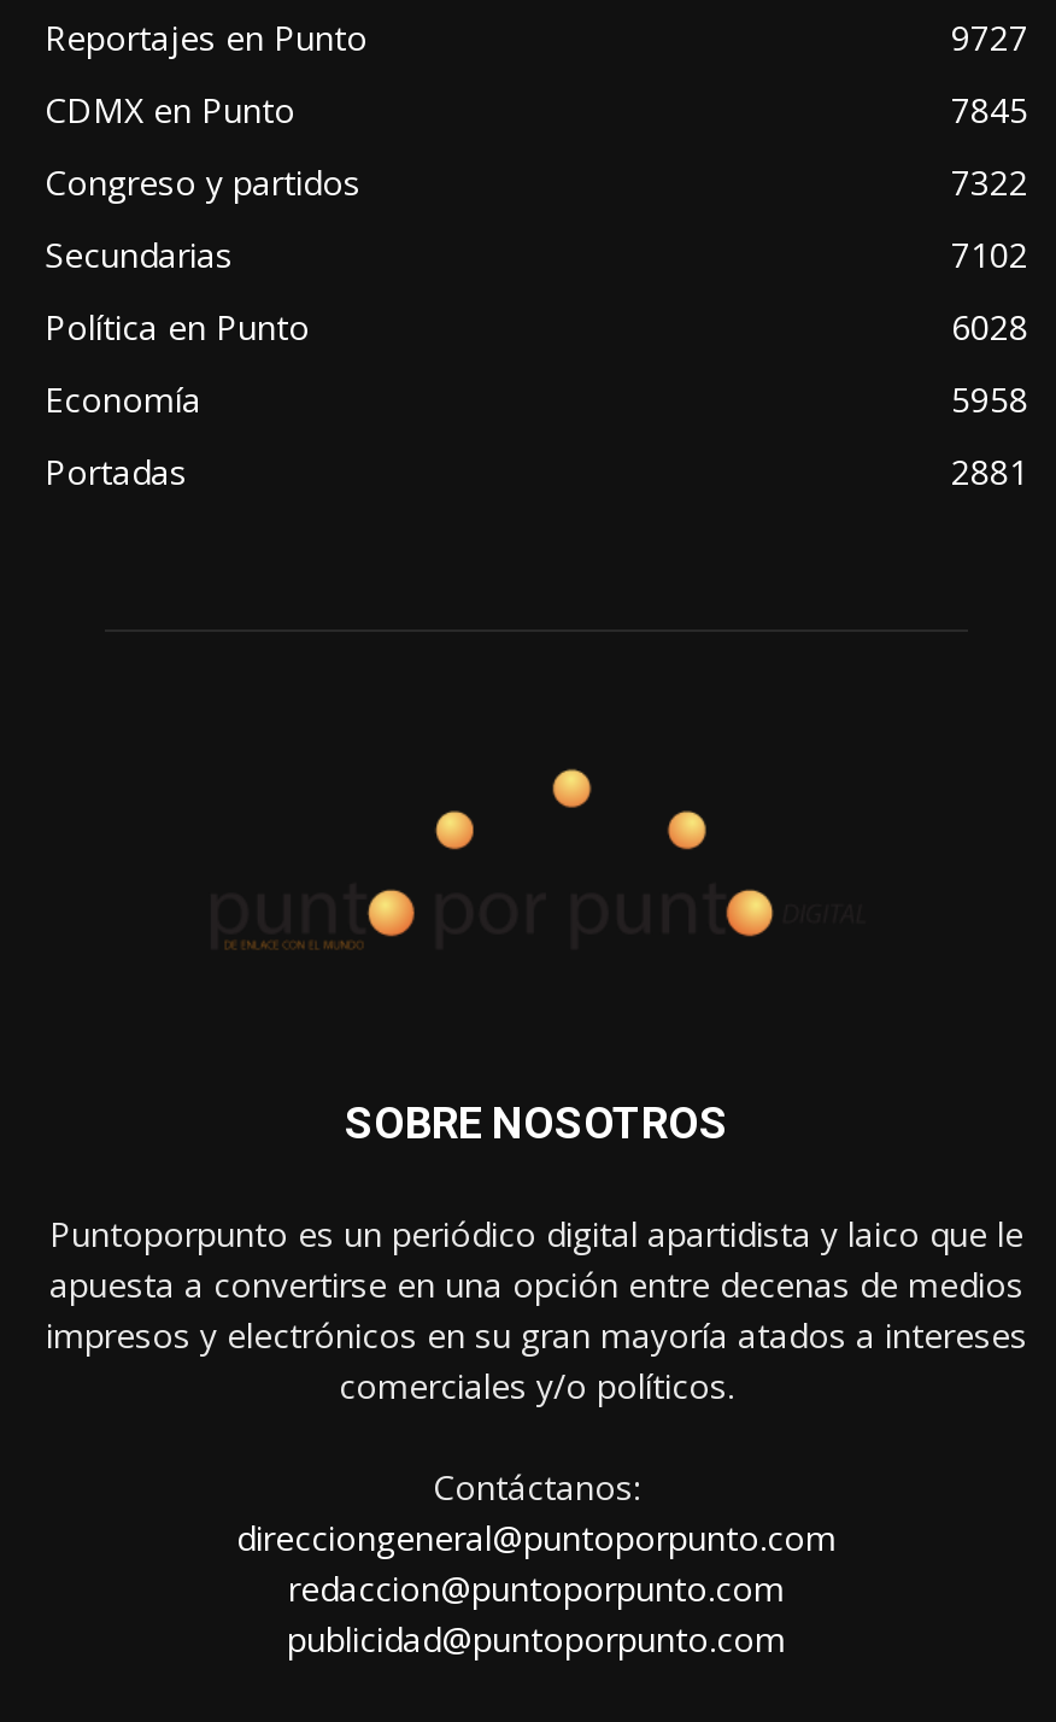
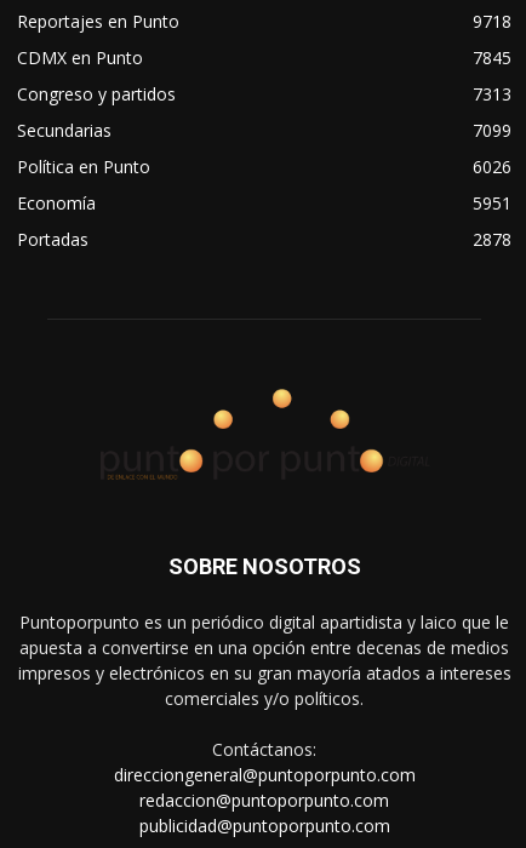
- 9727
+ 9718

- 7322
+ 7313

- 7102
+ 7099

- 6028
+ 6026

- 5958
+ 5951

- 2881
+ 2878
